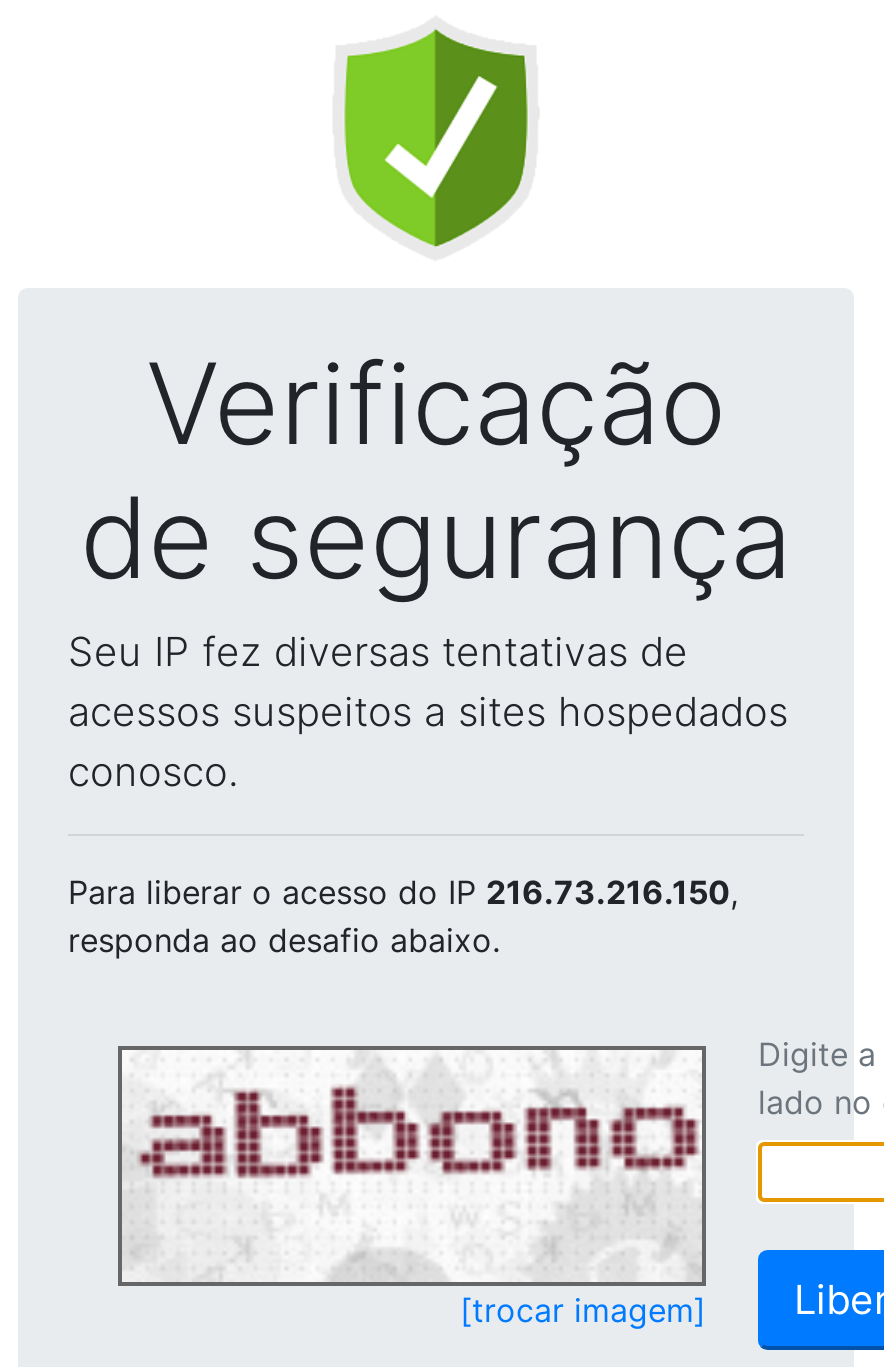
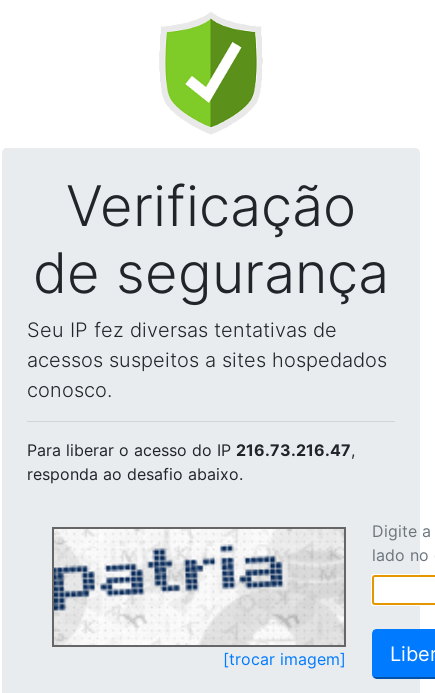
- Para liberar o acesso do IP 216.73.216.150,
+ Para liberar o acesso do IP 216.73.216.47,

- [image]
+ [image]
